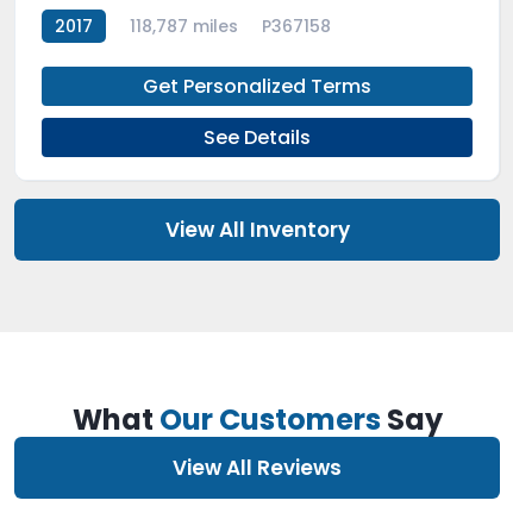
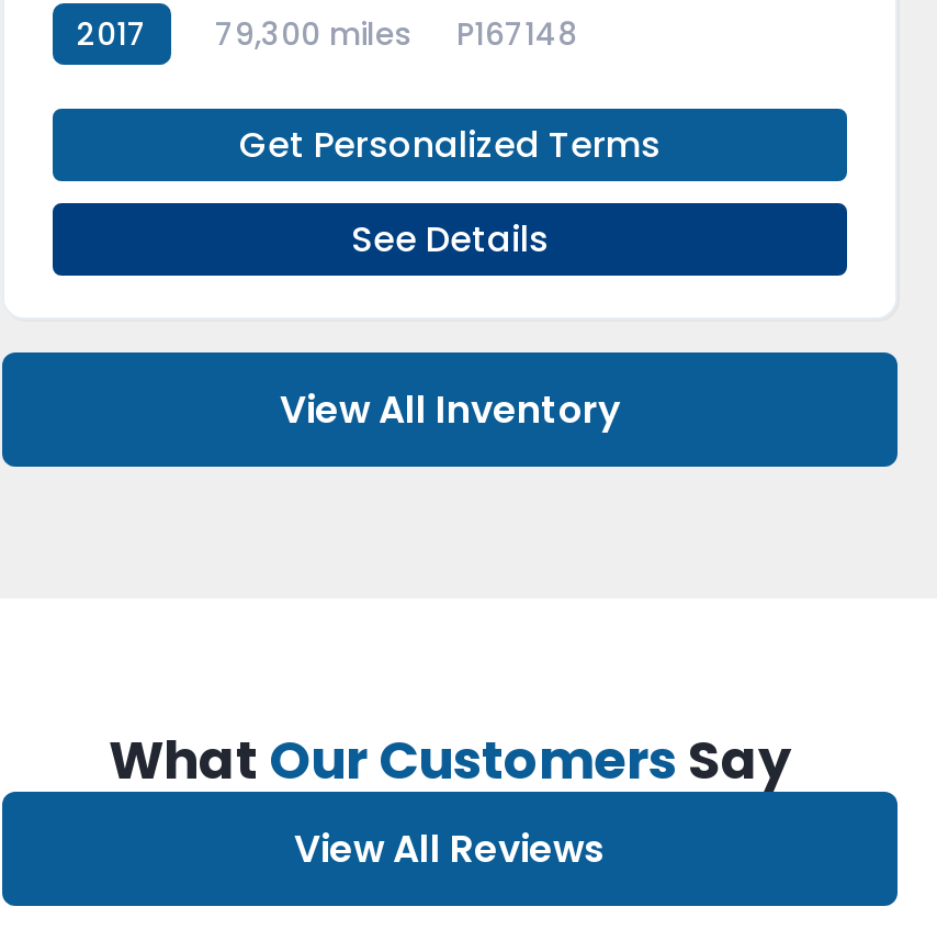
- 118,787 miles
- P367158
+ 79,300 miles
+ P167148
